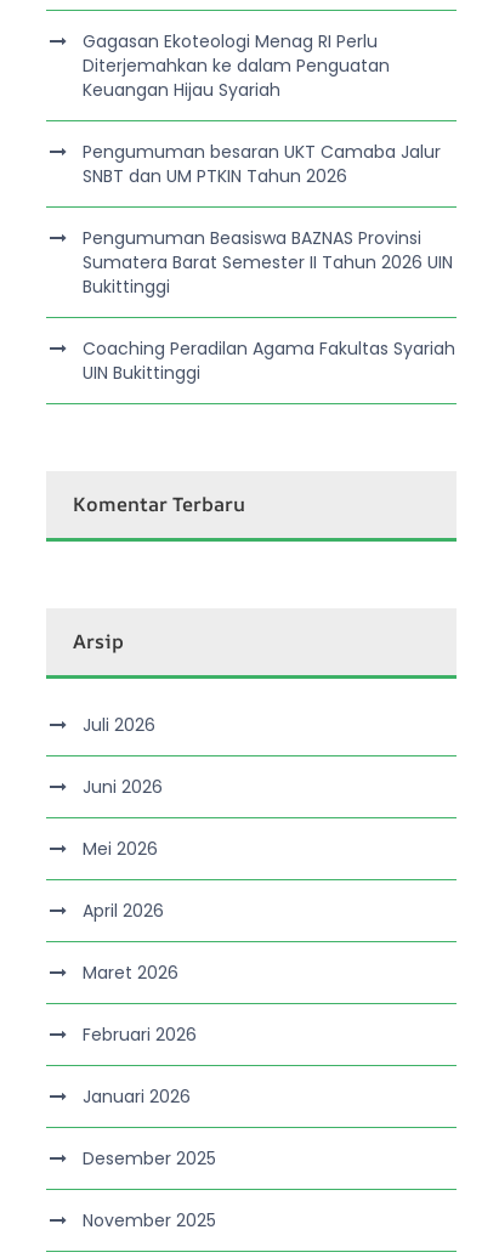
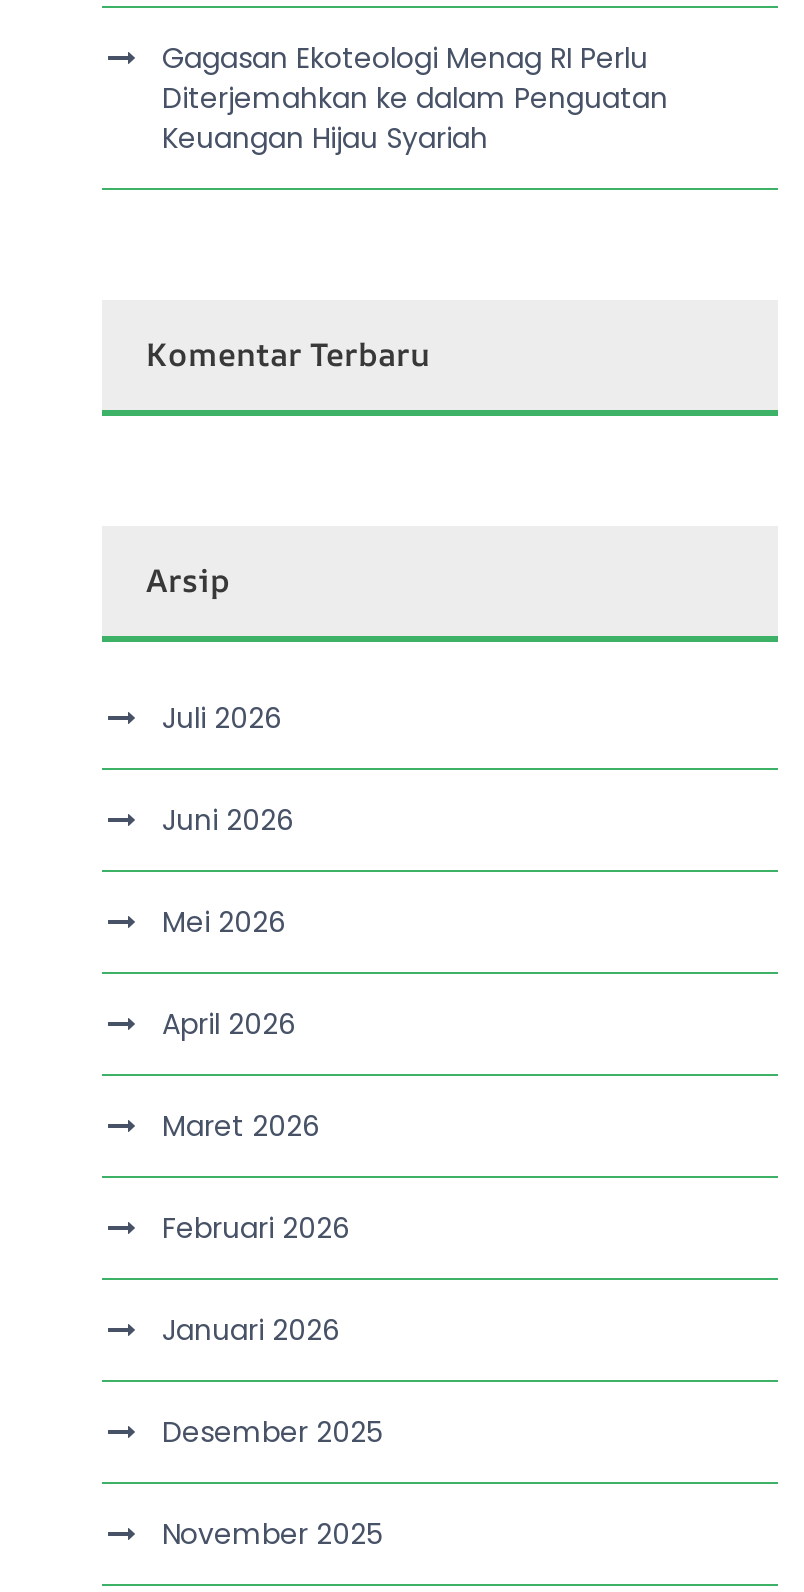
- Pengumuman besaran UKT Camaba Jalur
- SNBT dan UM PTKIN Tahun 2026
- Pengumuman Beasiswa BAZNAS Provinsi
- Sumatera Barat Semester II Tahun 2026 UIN
- Bukittinggi
- Coaching Peradilan Agama Fakultas Syariah
- UIN Bukittinggi
